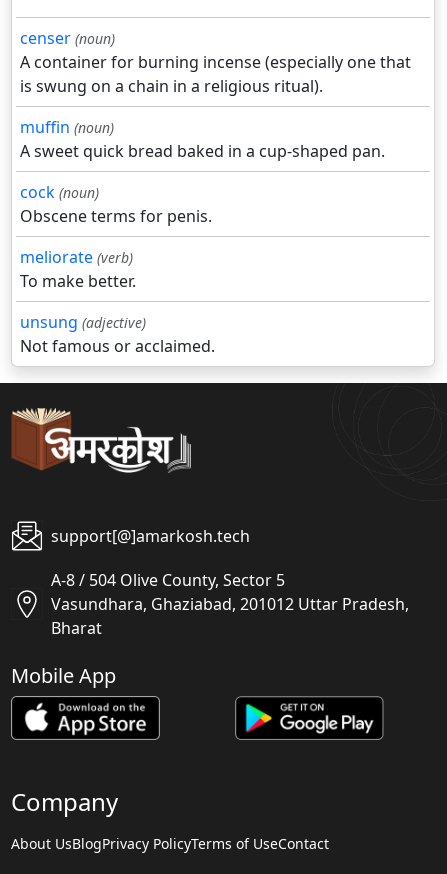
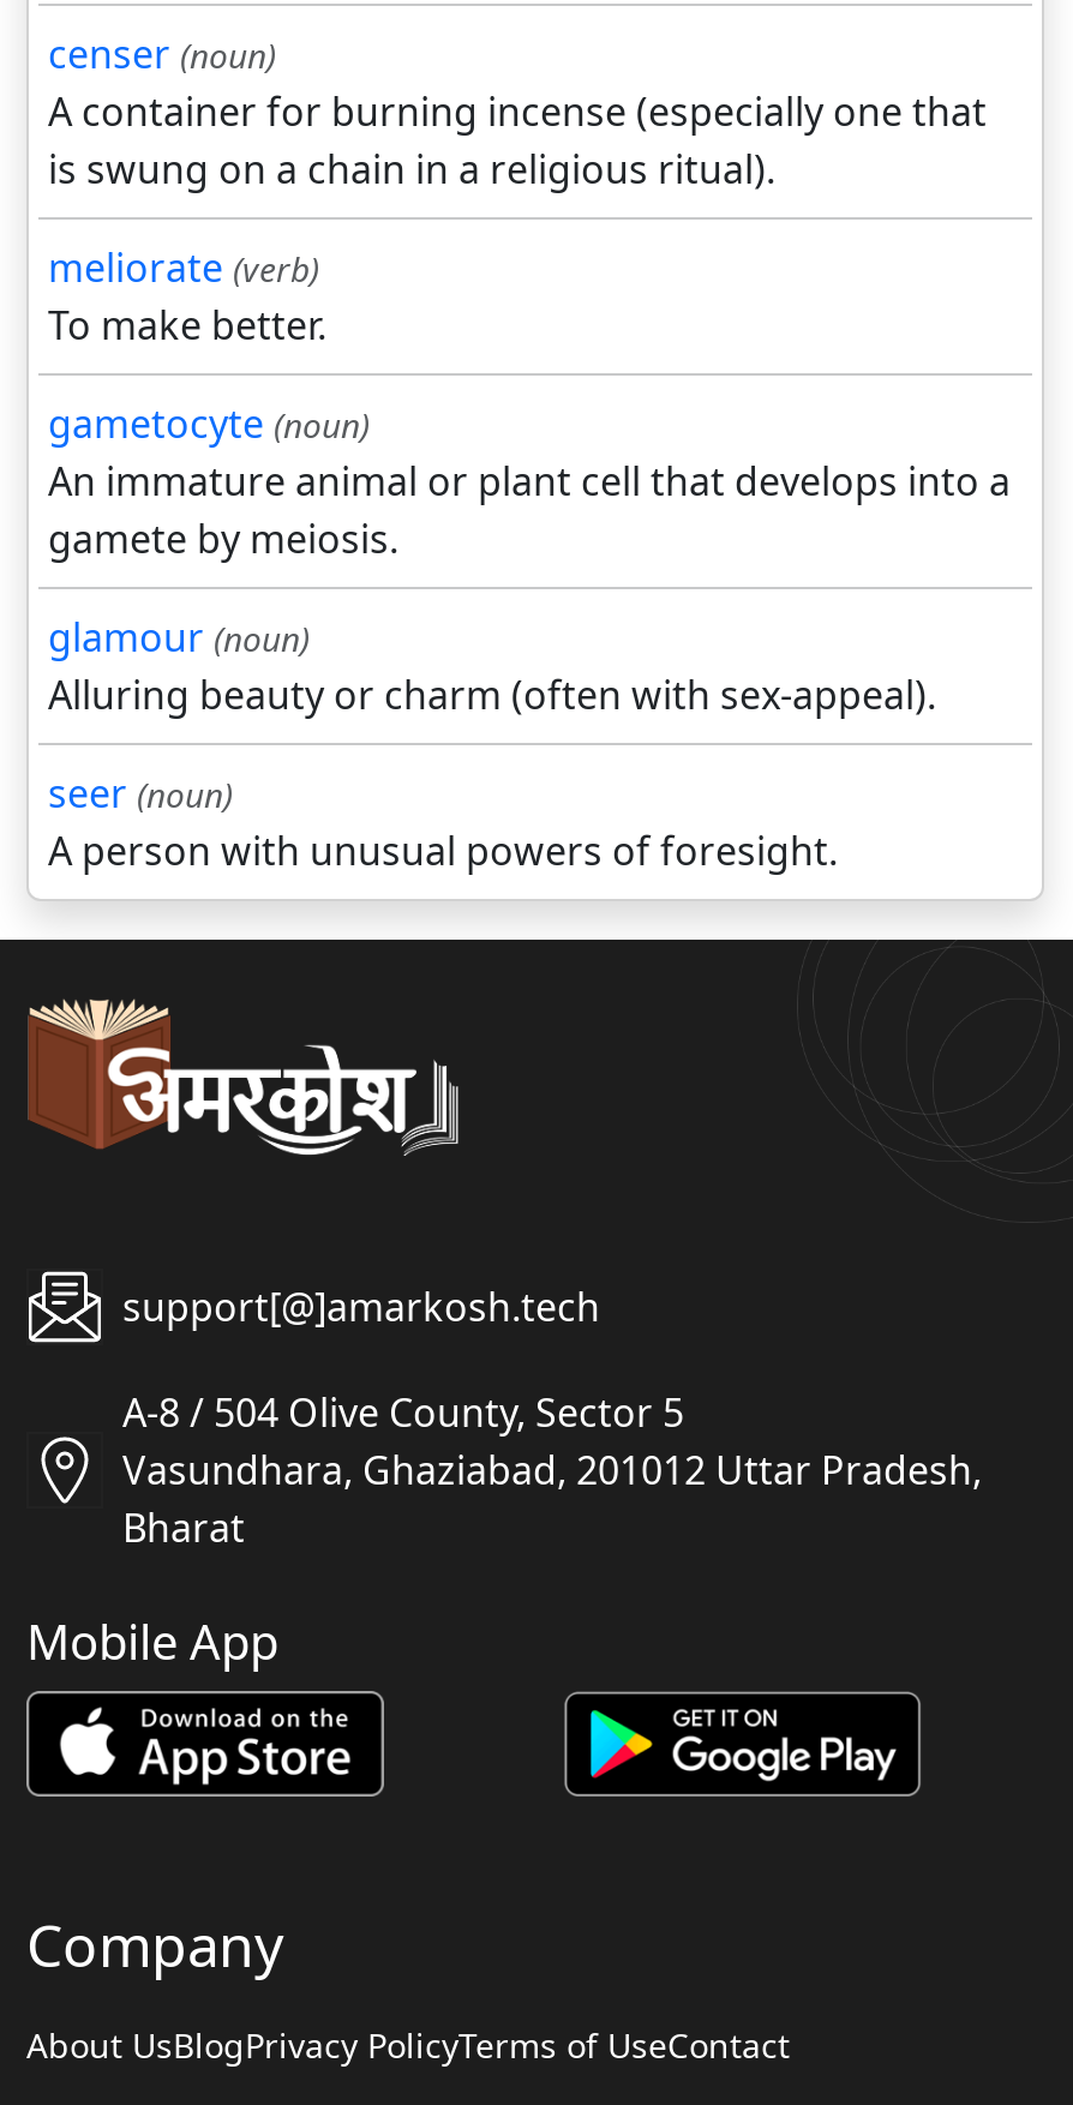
- muffin (noun)
- A sweet quick bread baked in a cup-shaped pan.
- cock (noun)
- Obscene terms for penis.

moved up: meliorate (verb) | To make better.

- unsung (adjective)
- Not famous or acclaimed.
+ gametocyte (noun)
+ An immature animal or plant cell that develops into a
+ gamete by meiosis.
+ glamour (noun)
+ Alluring beauty or charm (often with sex-appeal).
+ seer (noun)
+ A person with unusual powers of foresight.
